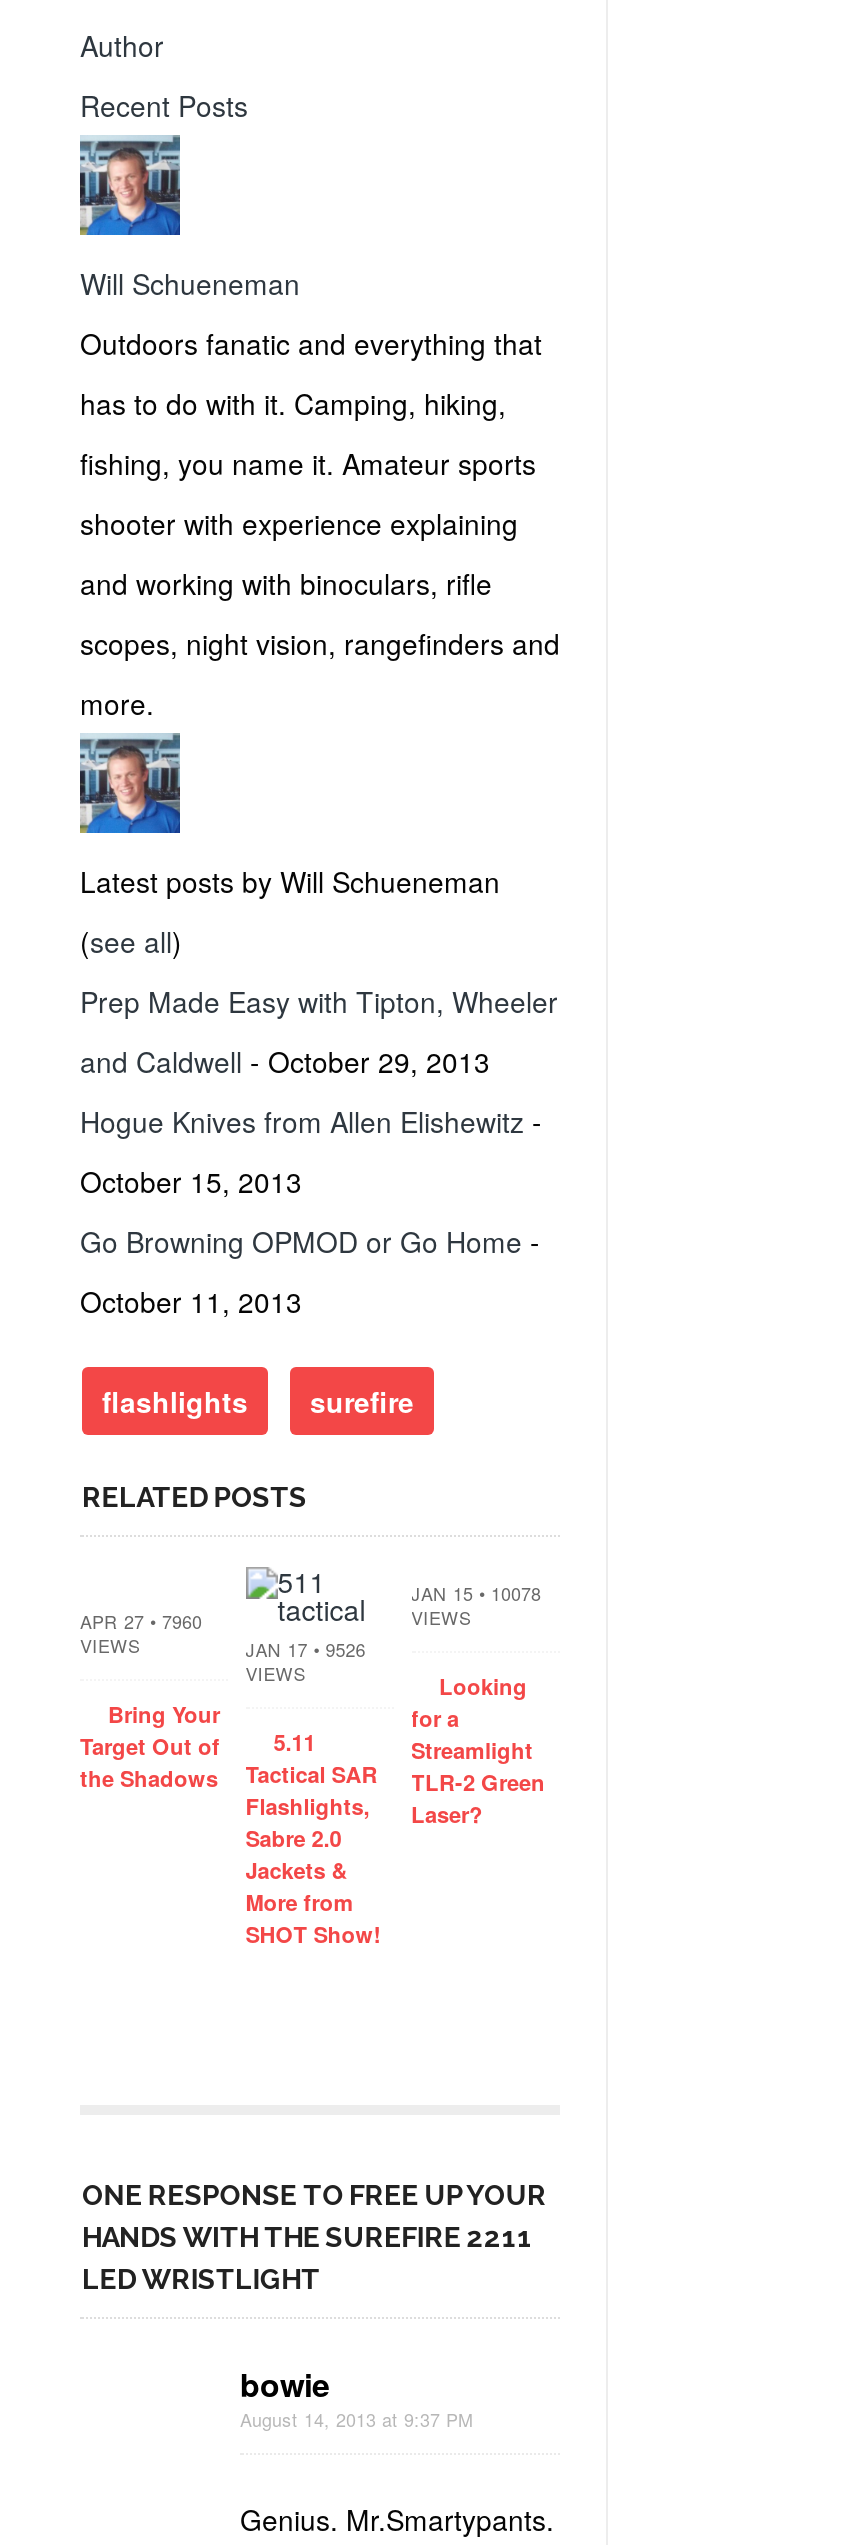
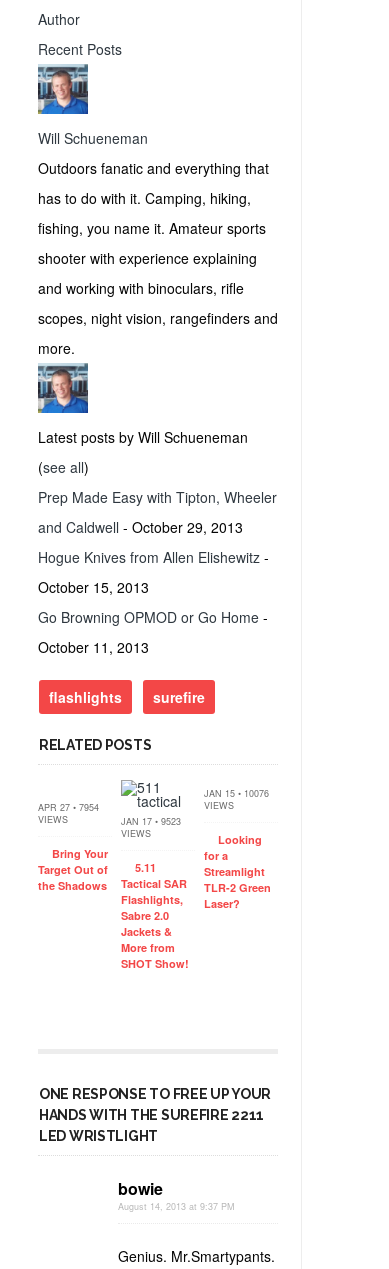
- JAN 15 • 10078
+ JAN 15 • 10076

- APR 27 • 7960
+ APR 27 • 7954

- JAN 17 • 9526
+ JAN 17 • 9523
